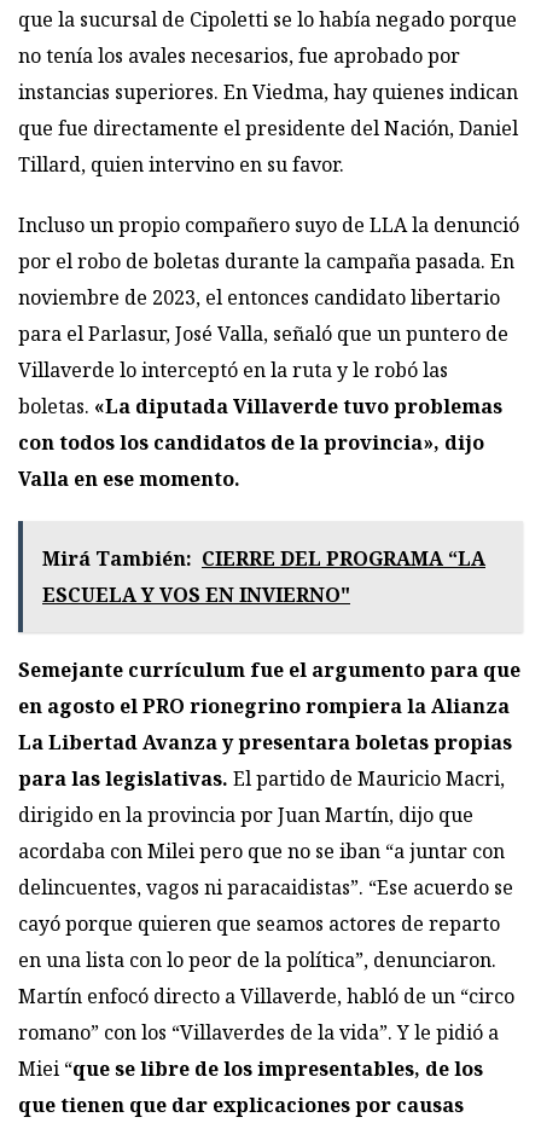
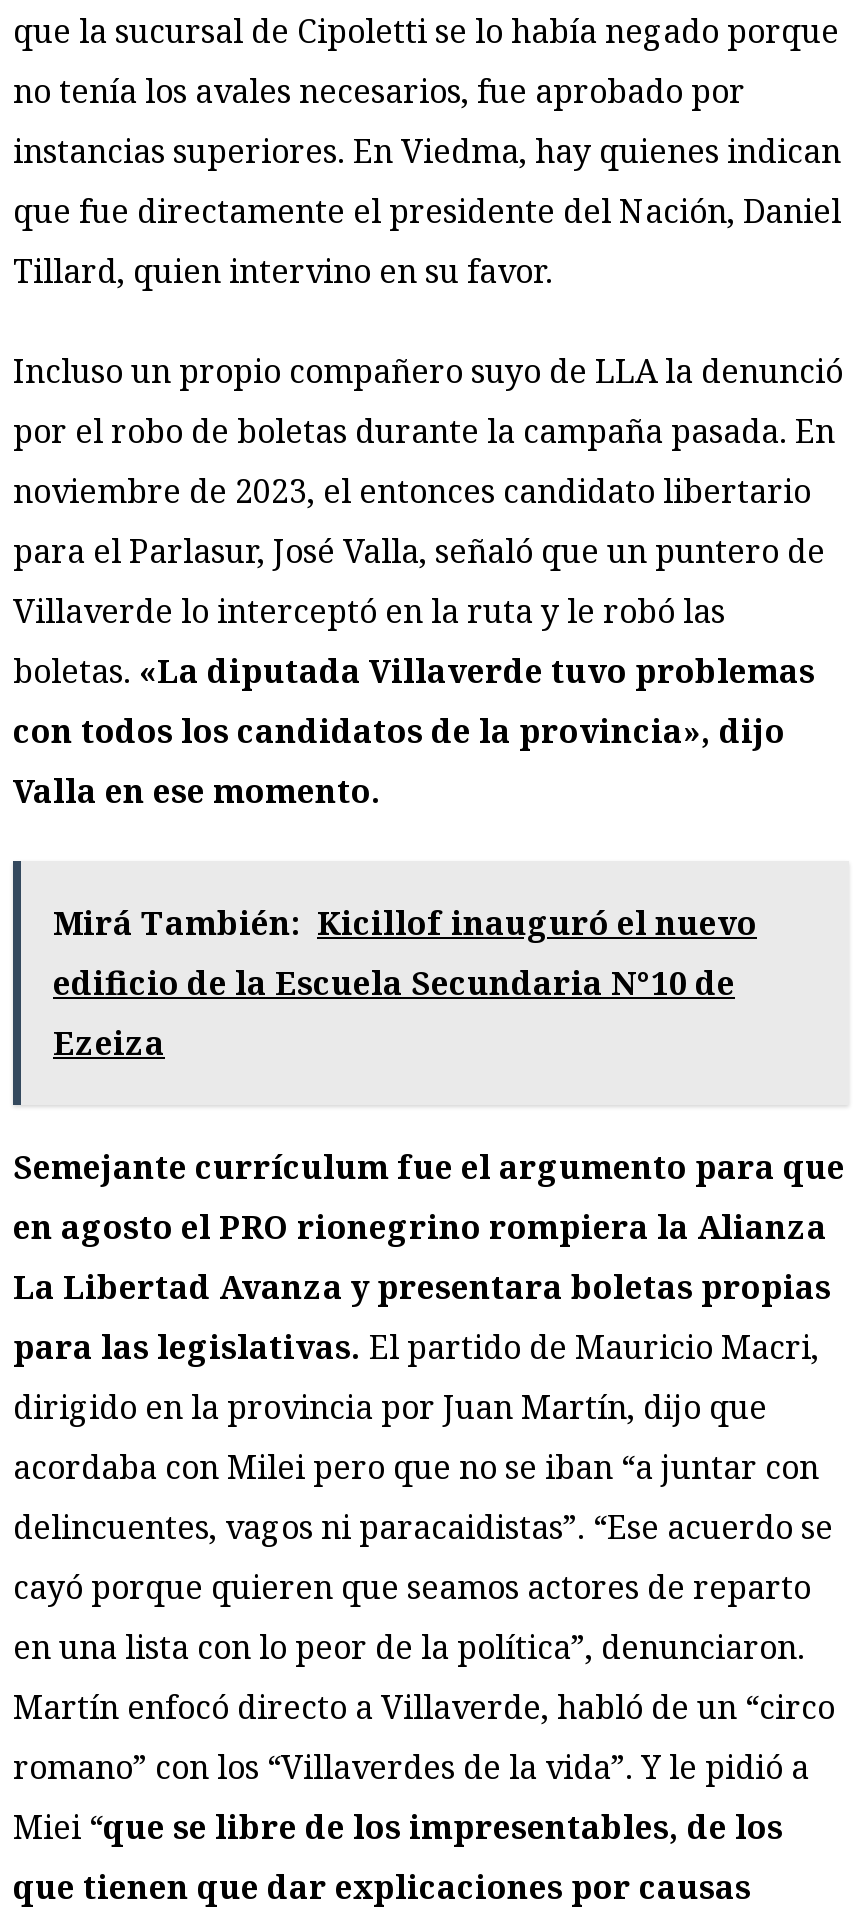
- Mirá También: CIERRE DEL PROGRAMA “LA
- ESCUELA Y VOS EN INVIERNO"
+ Mirá También: Kicillof inauguró el nuevo
+ edificio de la Escuela Secundaria N°10 de
+ Ezeiza
